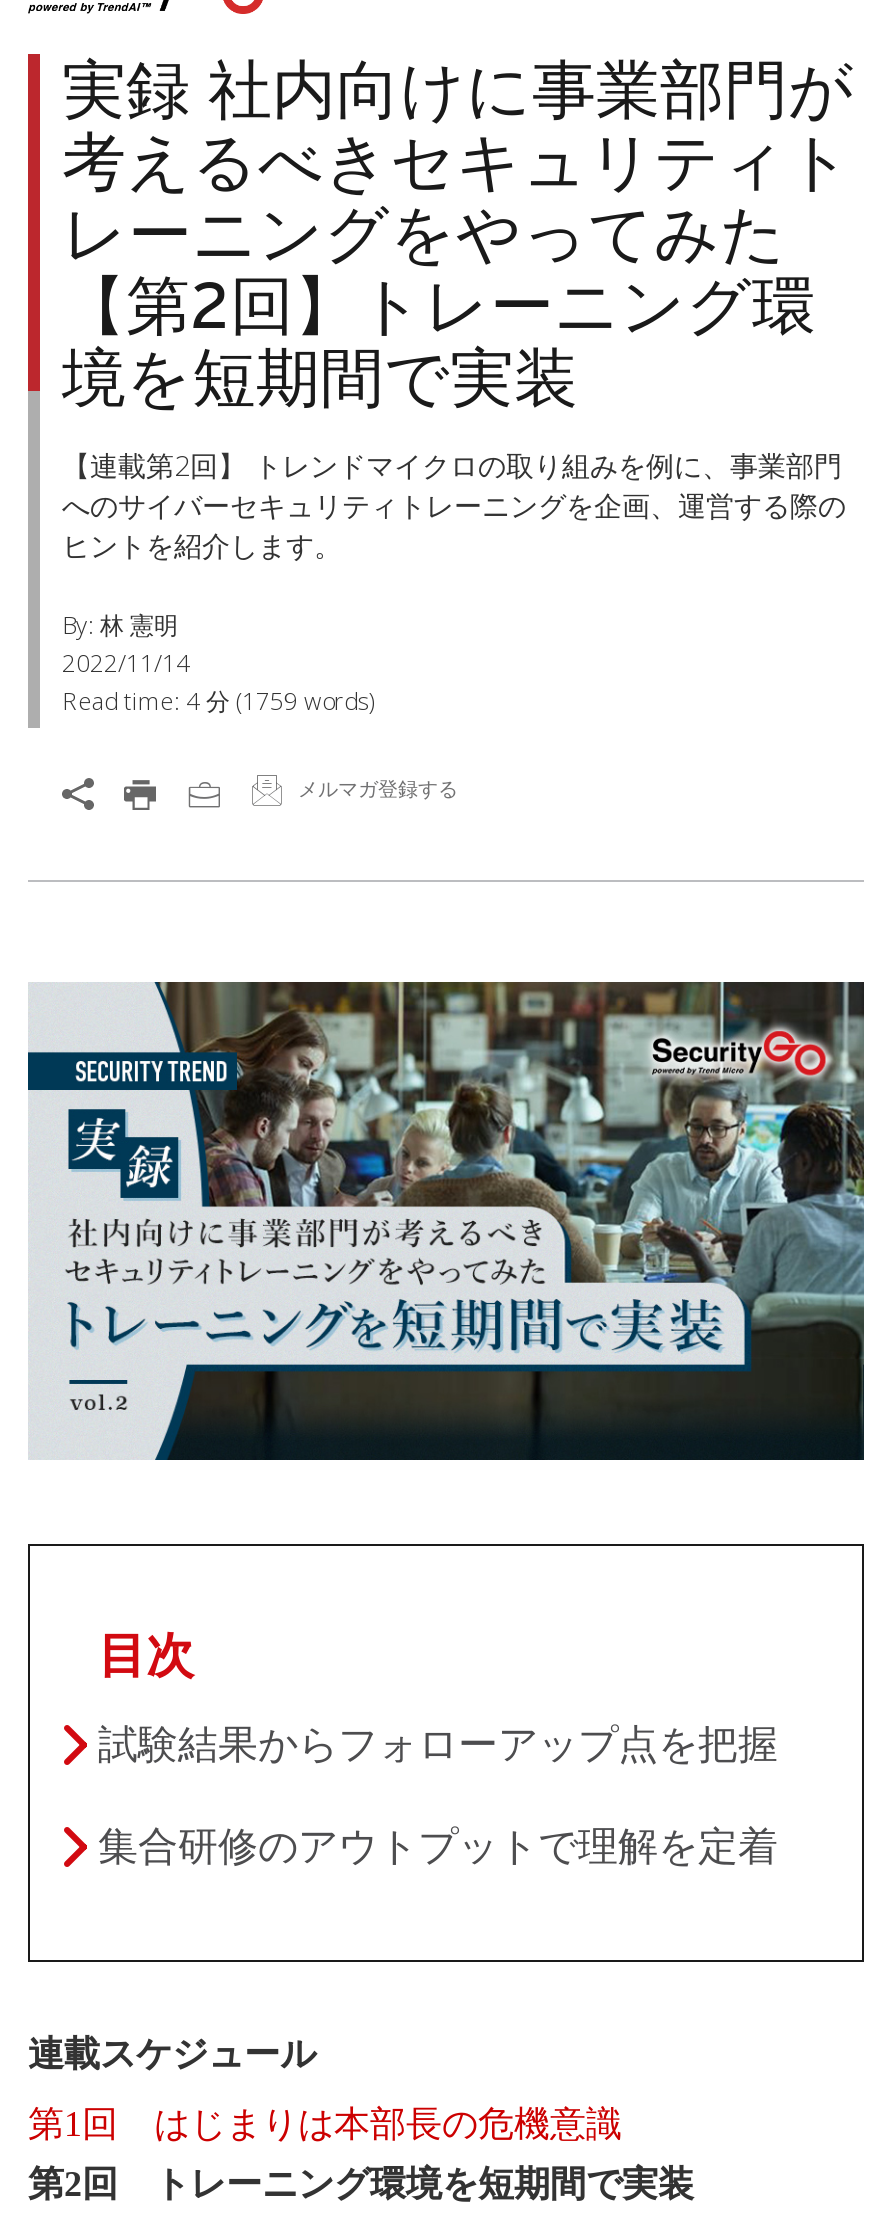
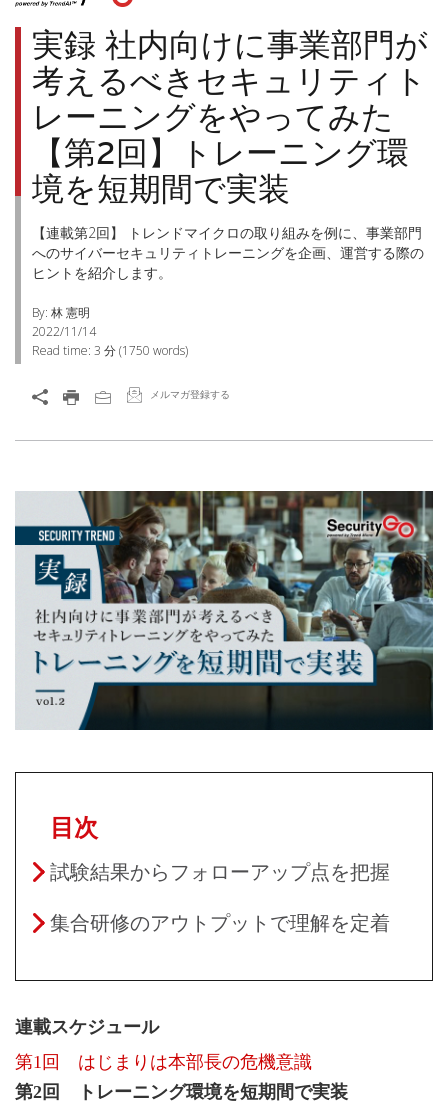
- Read time: 4 分(1759 words)
+ Read time: 3 分(1750 words)
